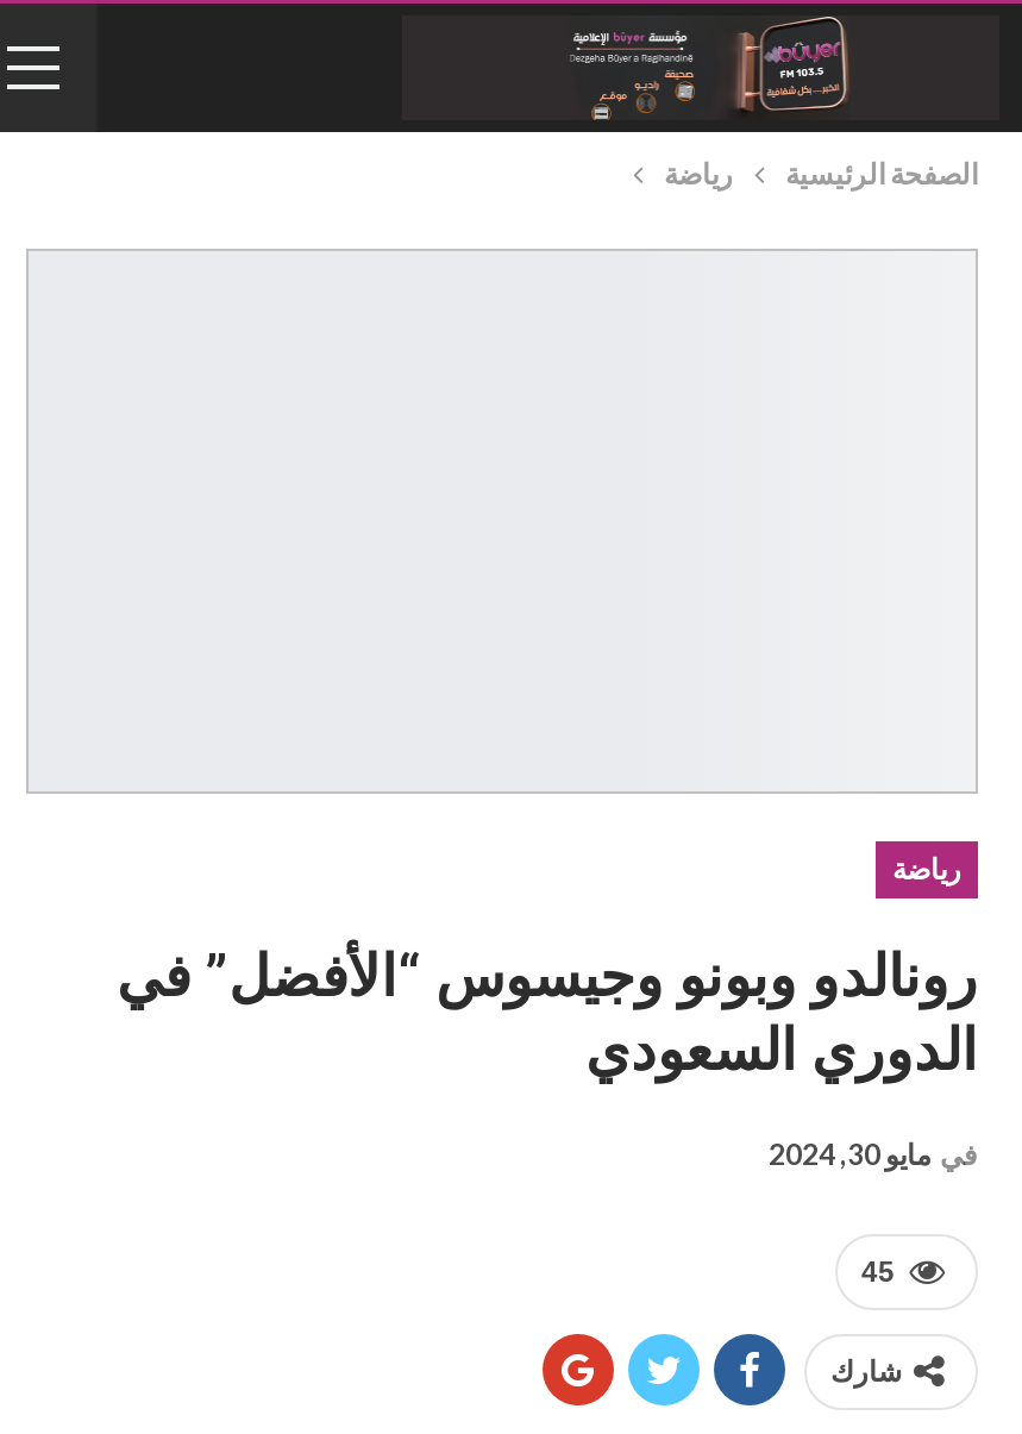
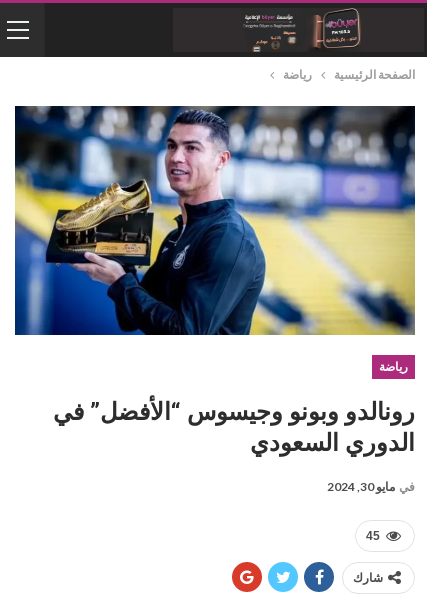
+ [image]
